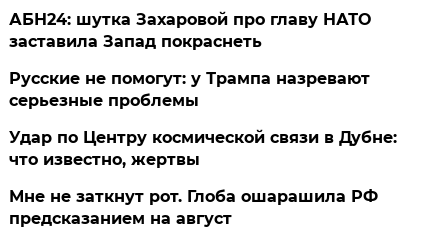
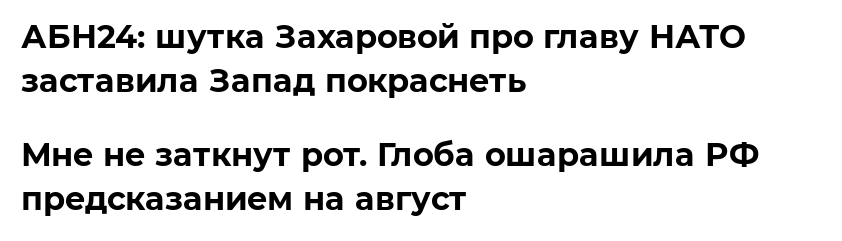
- Русские не помогут: у Трампа назревают
- серьезные проблемы
- Удар по Центру космической связи в Дубне:
- что известно, жертвы
